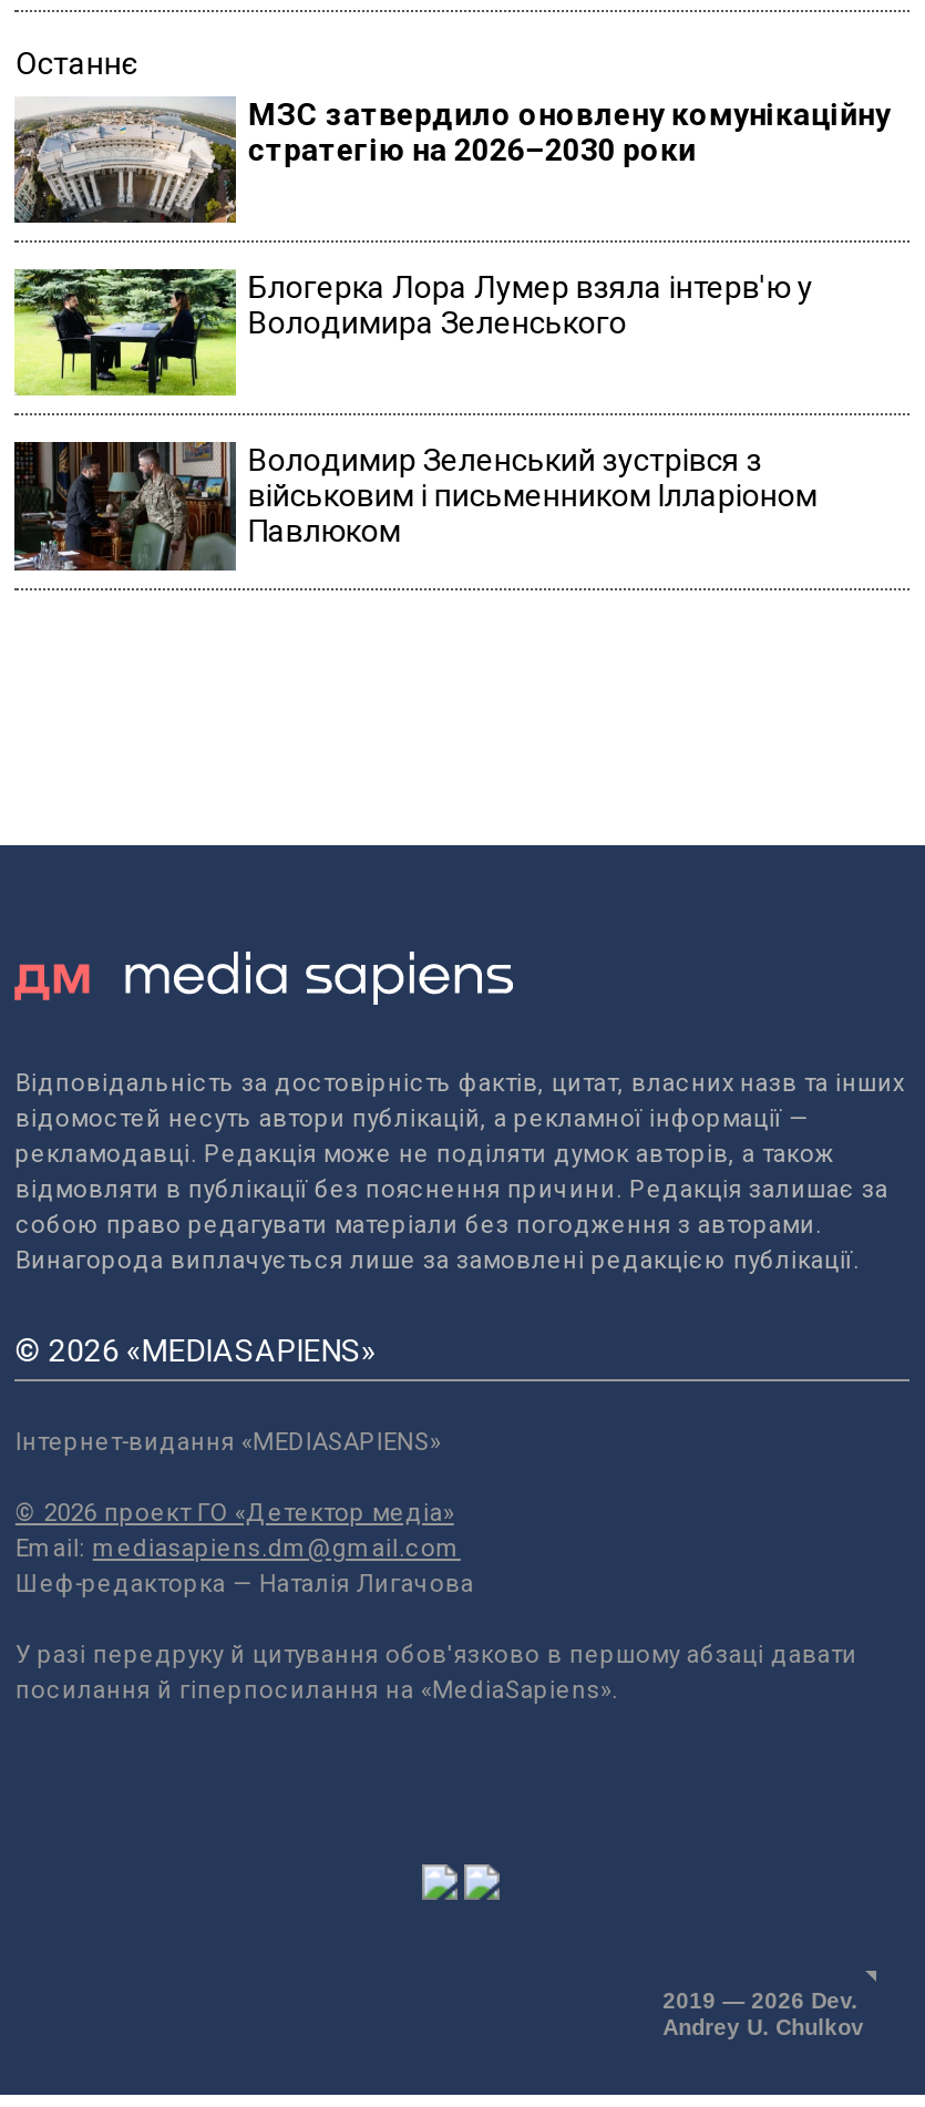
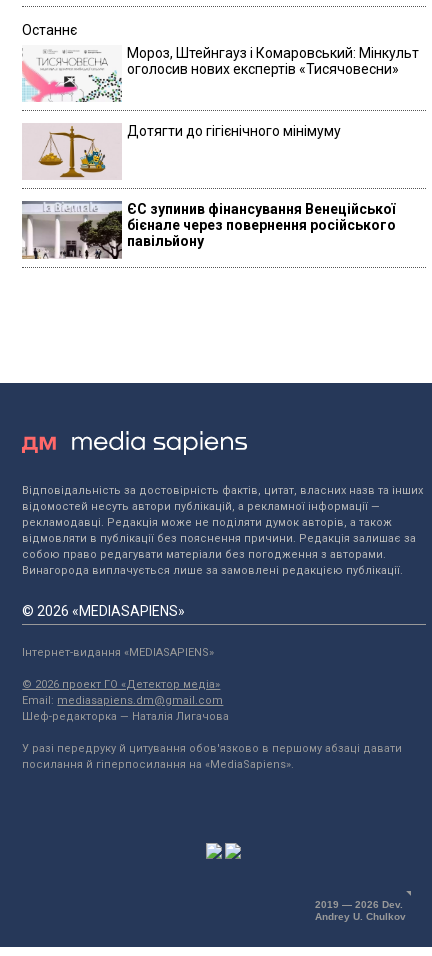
- [image]
- МЗС затвердило оновлену комунікаційну
- стратегію на 2026–2030 роки
+ [image]
+ Мороз, Штейнгауз і Комаровський: Мінкульт
+ оголосив нових експертів «Тисячовесни»

- [image]
- Блогерка Лора Лумер взяла інтерв'ю у
- Володимира Зеленського
+ [image]
+ Дотягти до гігієнічного мінімуму

- [image]
- Володимир Зеленський зустрівся з
- військовим і письменником Ілларіоном
- Павлюком
+ [image]
+ ЄС зупинив фінансування Венеційської
+ бієнале через повернення російського
+ павільйону
